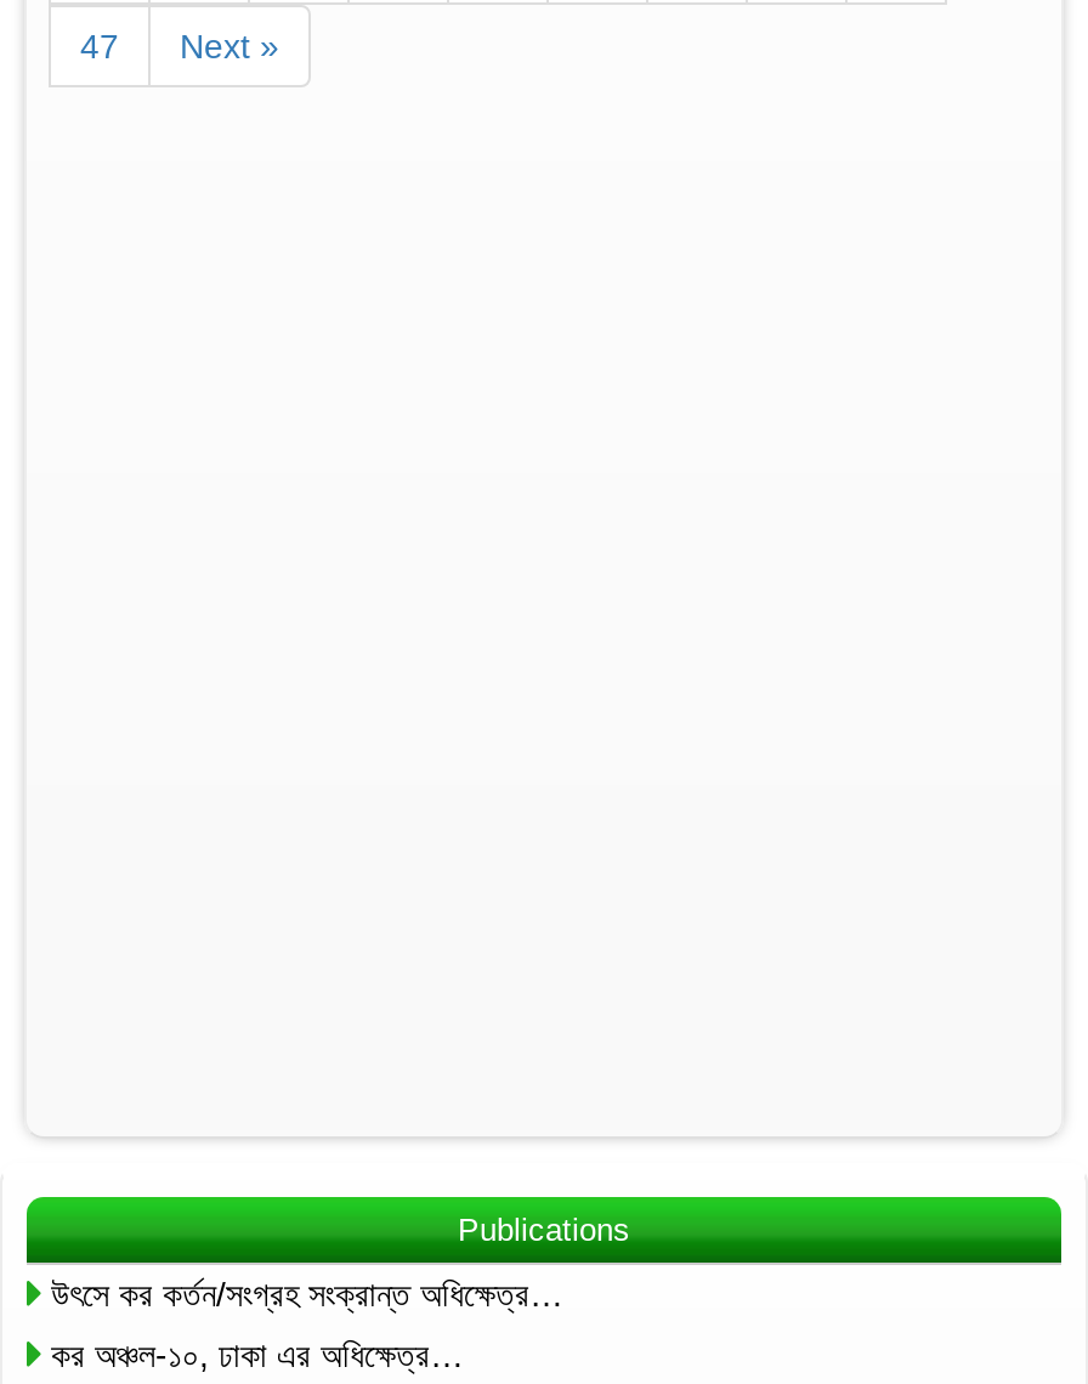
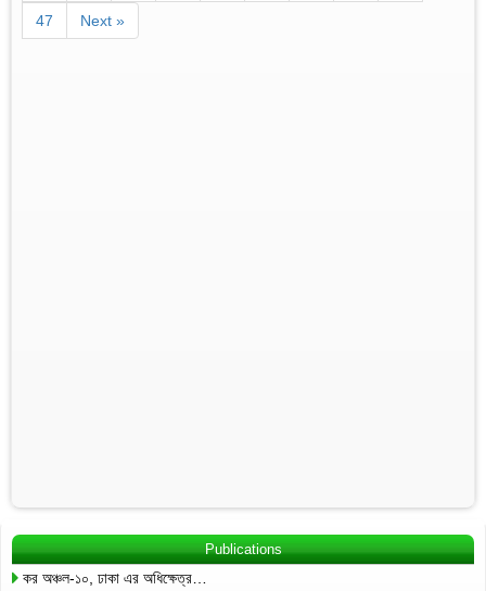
- উৎসে কর কর্তন/সংগ্রহ সংক্রান্ত অধিক্ষেত্র…
